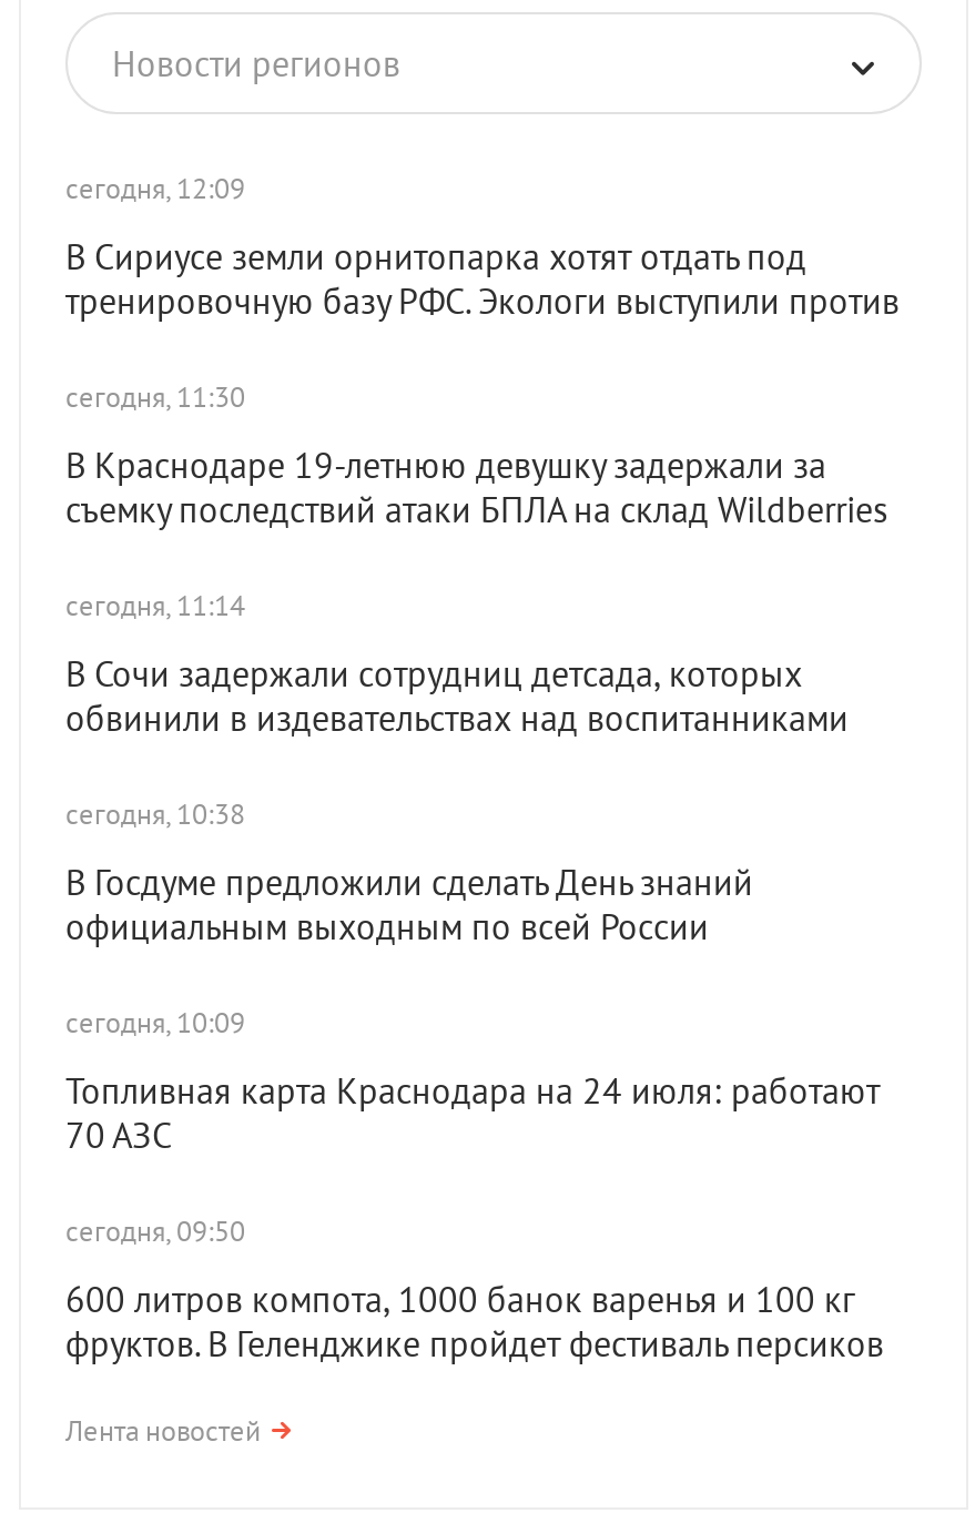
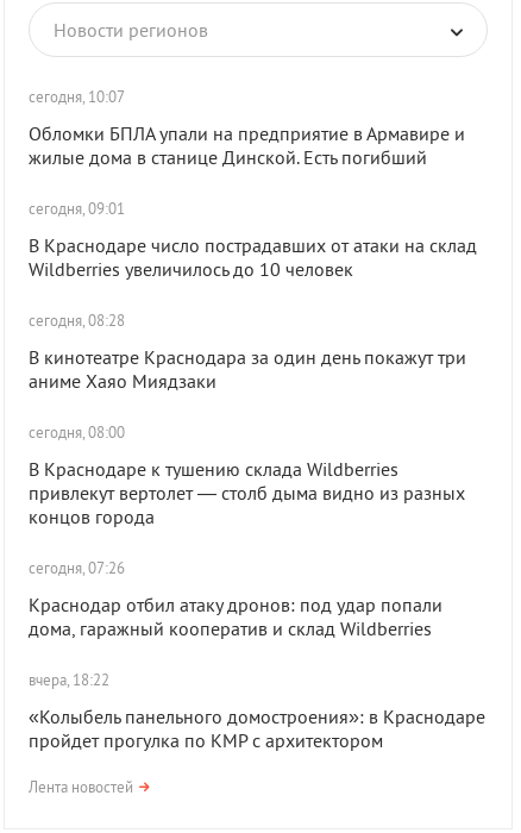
- сегодня, 12:09
+ сегодня, 10:07

- В Сириусе земли орнитопарка хотят отдать под
- тренировочную базу РФС. Экологи выступили против
+ Обломки БПЛА упали на предприятие в Армавире и
+ жилые дома в станице Динской. Есть погибший

- сегодня, 11:30
+ сегодня, 09:01

- В Краснодаре 19-летнюю девушку задержали за
- съемку последствий атаки БПЛА на склад Wildberries
+ В Краснодаре число пострадавших от атаки на склад
+ Wildberries увеличилось до 10 человек

- сегодня, 11:14
+ сегодня, 08:28

- В Сочи задержали сотрудниц детсада, которых
- обвинили в издевательствах над воспитанниками
+ В кинотеатре Краснодара за один день покажут три
+ аниме Хаяо Миядзаки

- сегодня, 10:38
+ сегодня, 08:00

- В Госдуме предложили сделать День знаний
- официальным выходным по всей России
+ В Краснодаре к тушению склада Wildberries
+ привлекут вертолет — столб дыма видно из разных
+ концов города

- сегодня, 10:09
+ сегодня, 07:26

- Топливная карта Краснодара на 24 июля: работают
- 70 АЗС
+ Краснодар отбил атаку дронов: под удар попали
+ дома, гаражный кооператив и склад Wildberries

- сегодня, 09:50
+ вчера, 18:22

- 600 литров компота, 1000 банок варенья и 100 кг
- фруктов. В Геленджике пройдет фестиваль персиков
+ «Колыбель панельного домостроения»: в Краснодаре
+ пройдет прогулка по КМР с архитектором
